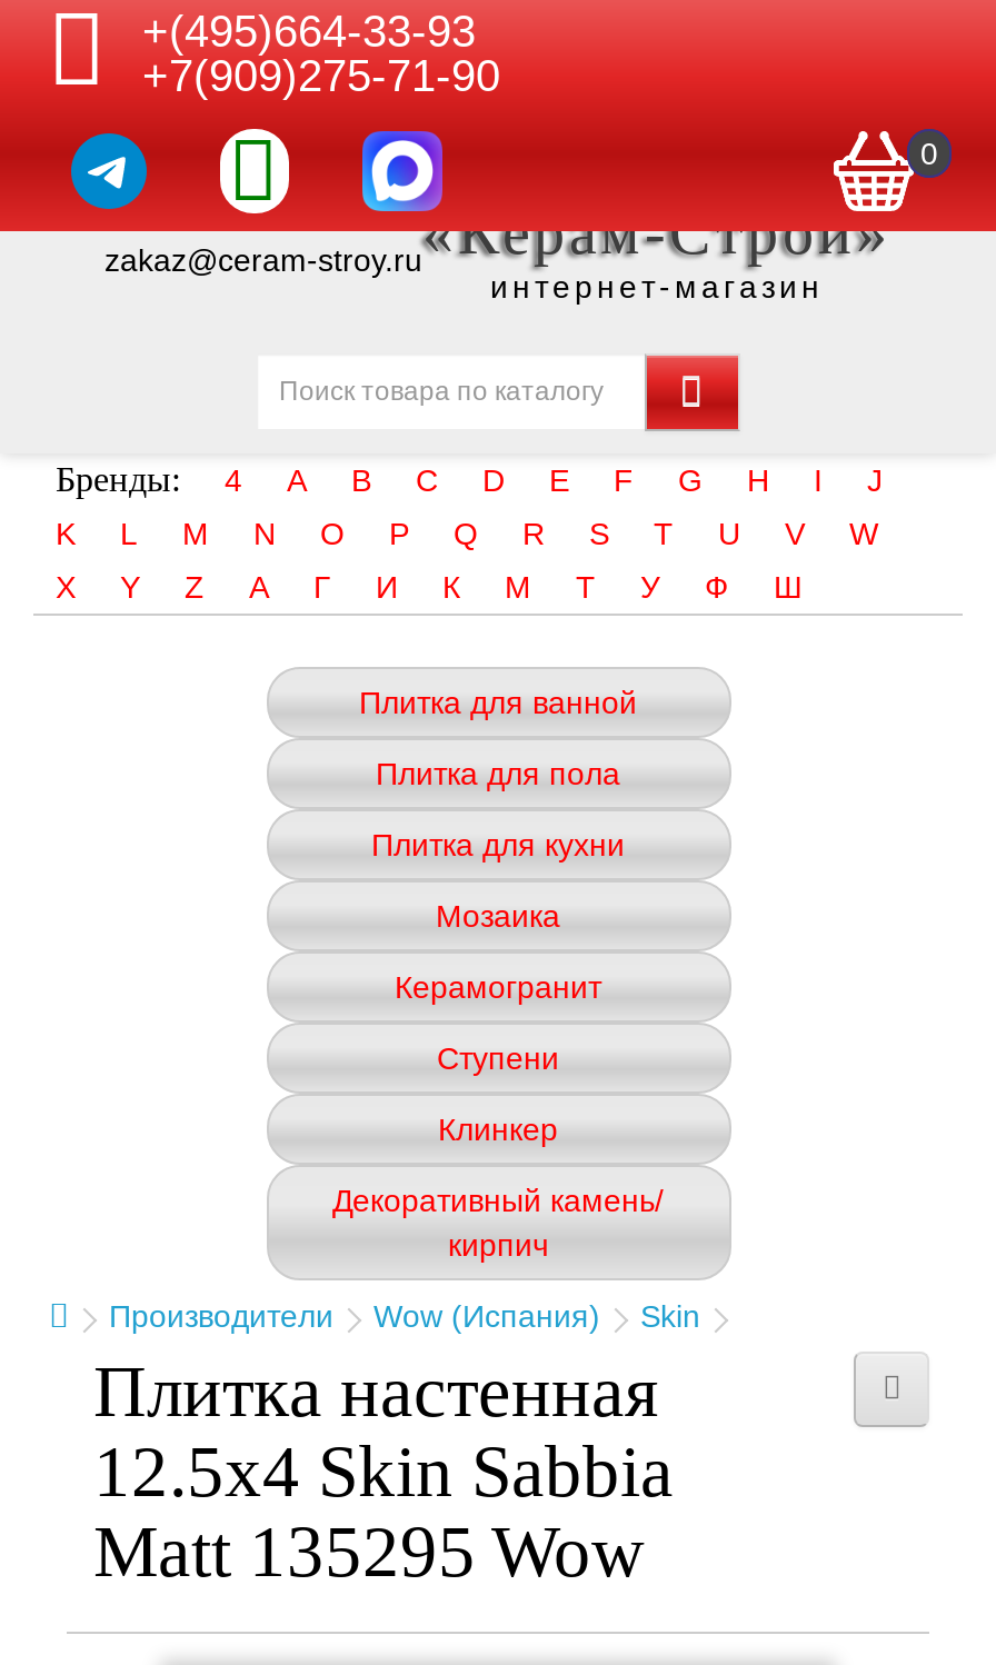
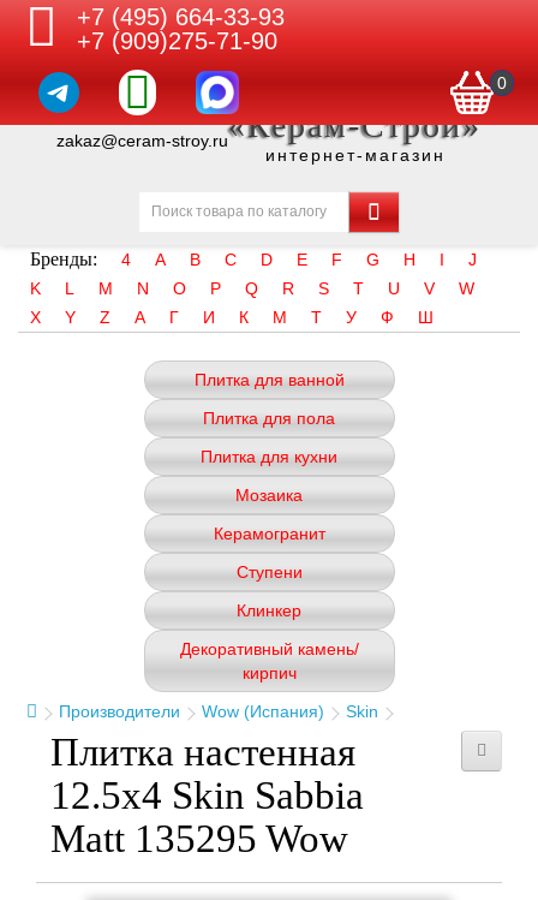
- +(495)664-33-93
- +7(909)275-71-90
+ +7 (495) 664-33-93
+ +7 (909)275-71-90
